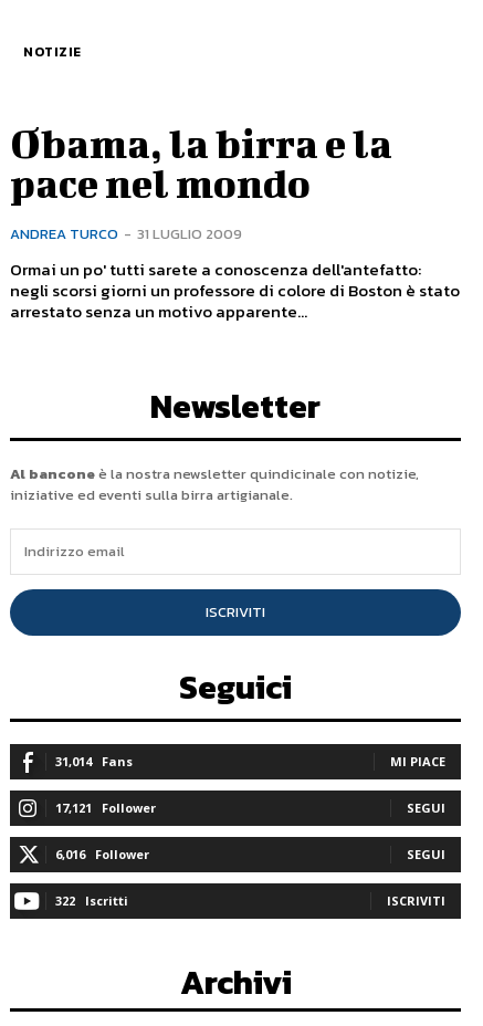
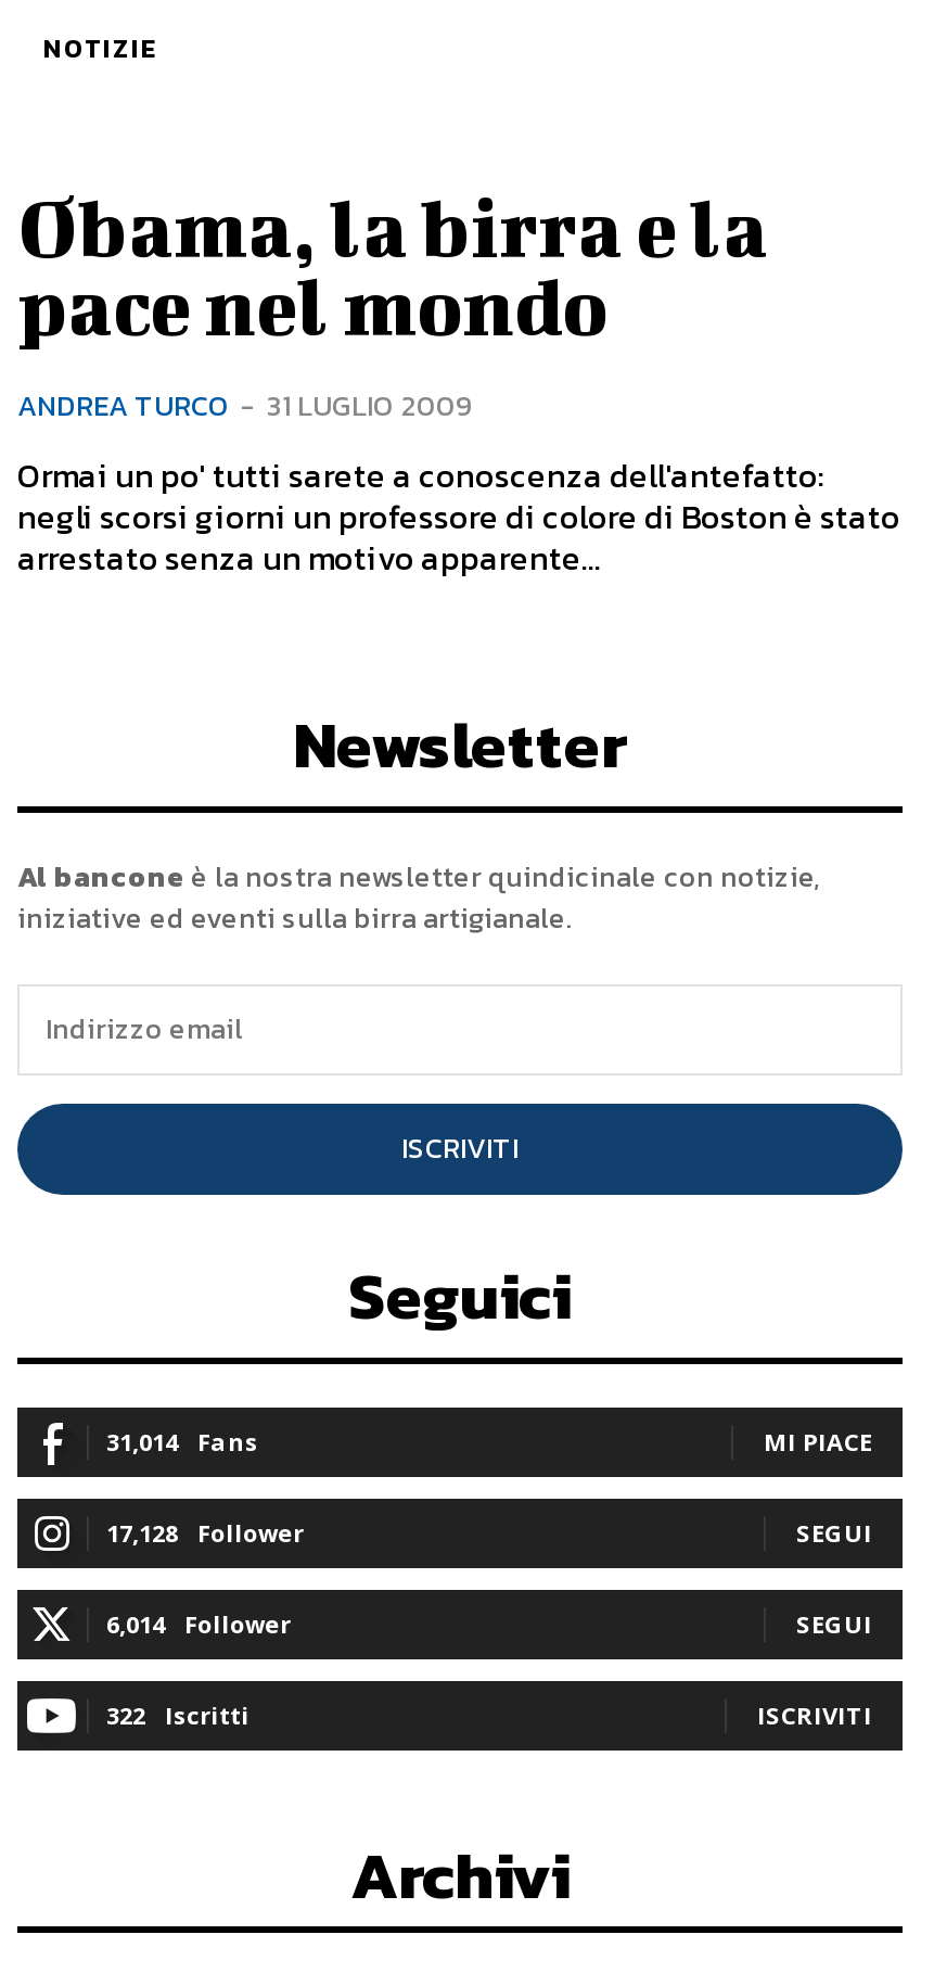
- 17,121 Follower
+ 17,128 Follower

- 6,016 Follower
+ 6,014 Follower
